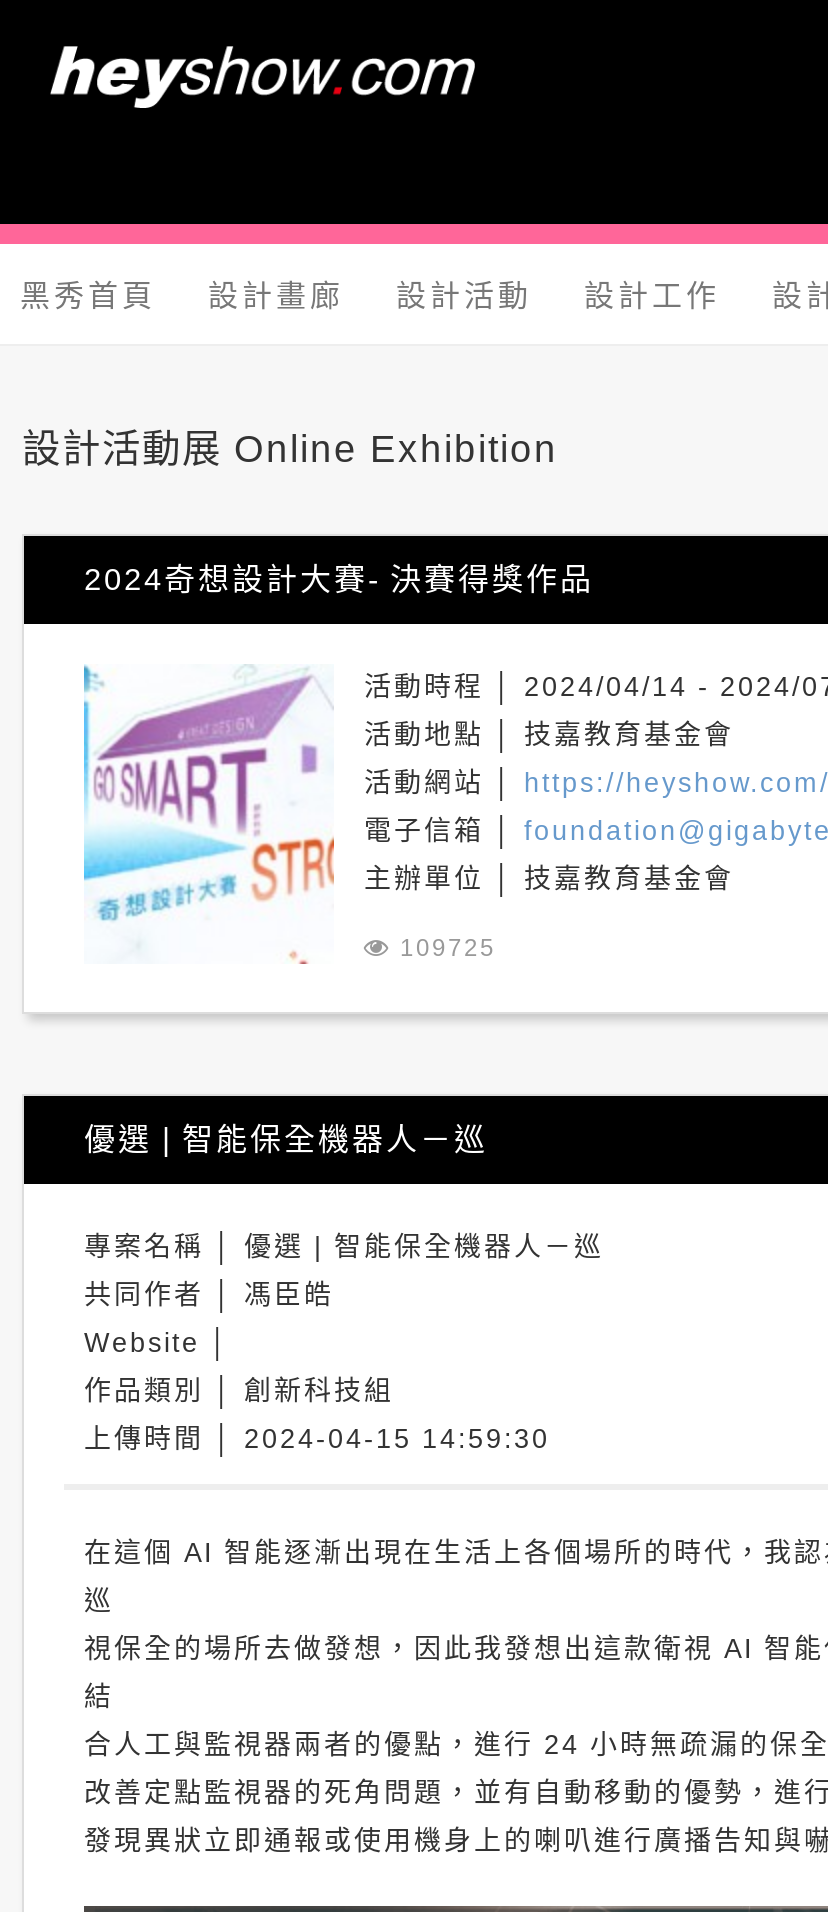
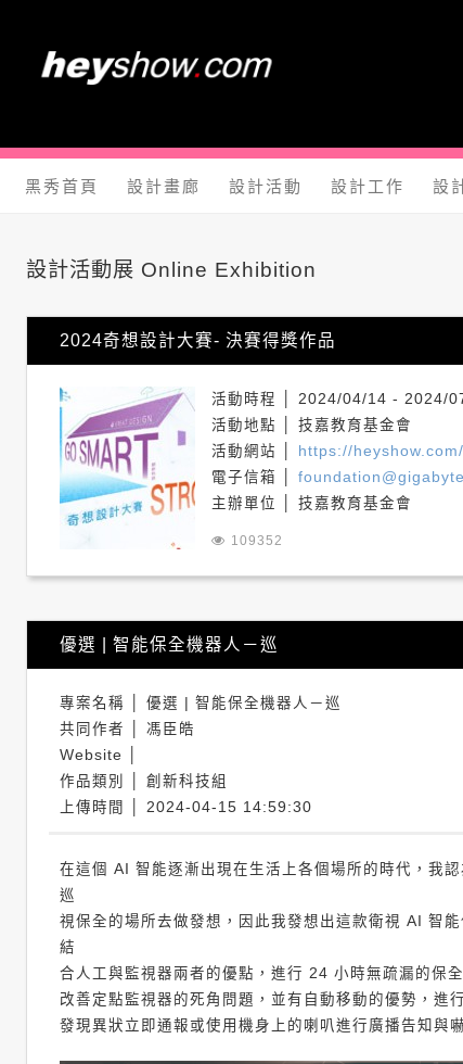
- 109725
+ 109352
